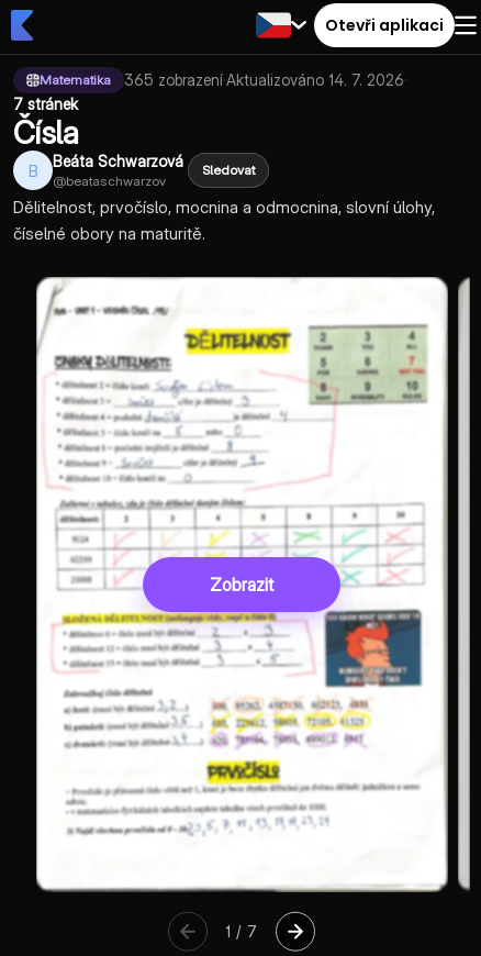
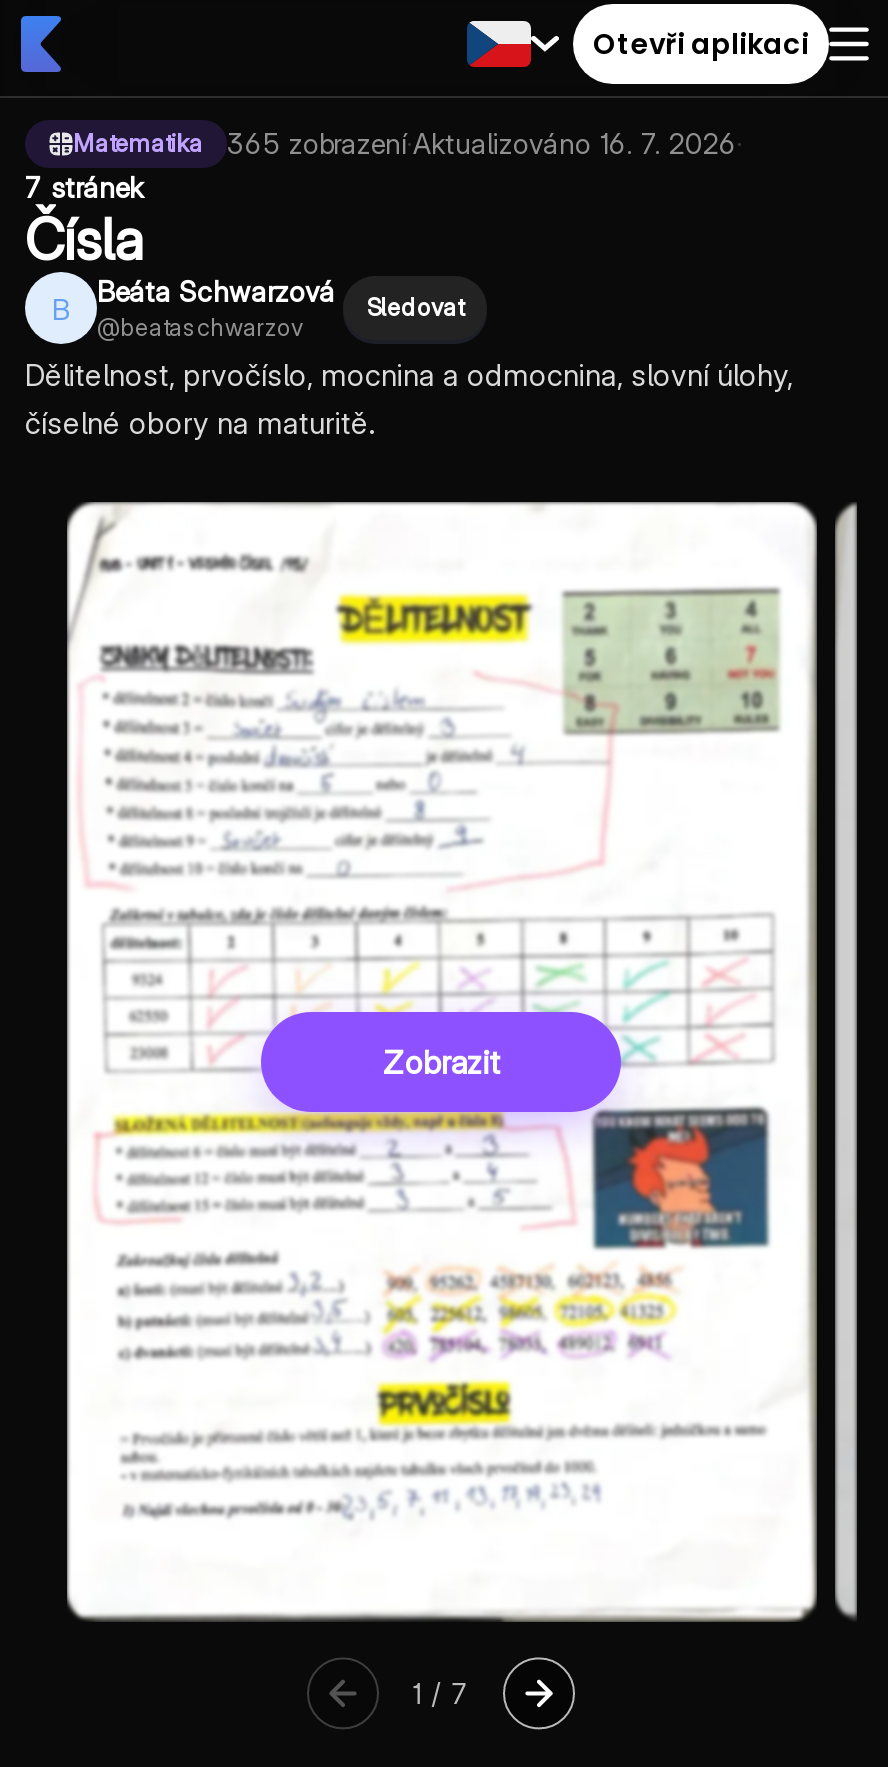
- 365 zobrazení·Aktualizováno 14. 7. 2026 ·
+ 365 zobrazení·Aktualizováno 16. 7. 2026 ·
